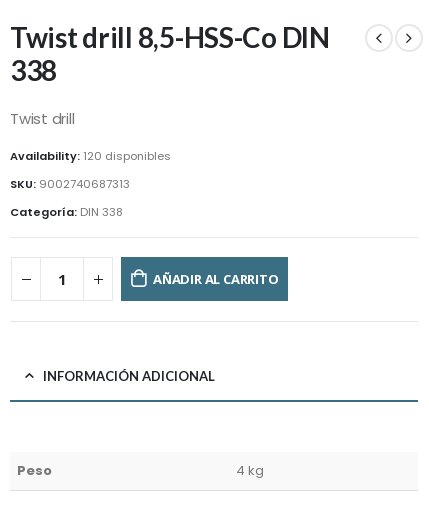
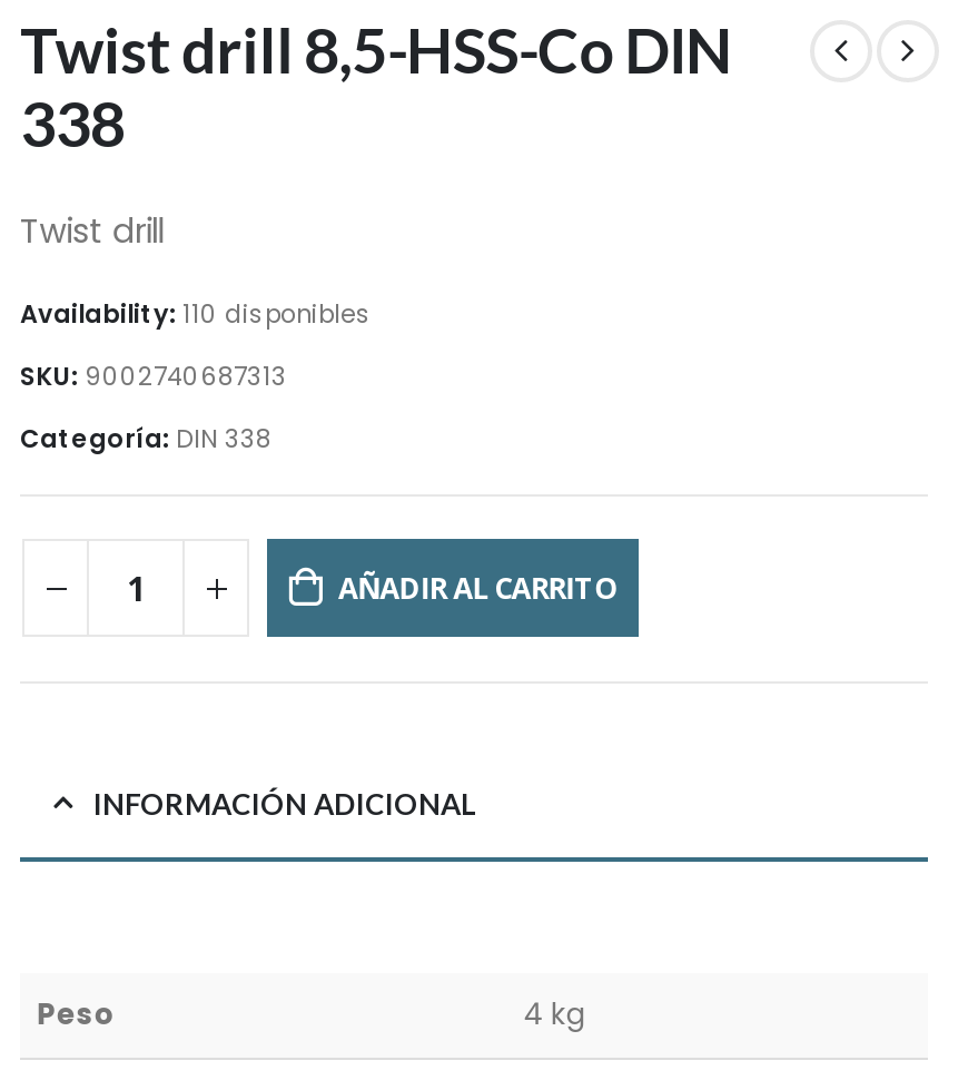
- Availability: 120 disponibles
+ Availability: 110 disponibles
